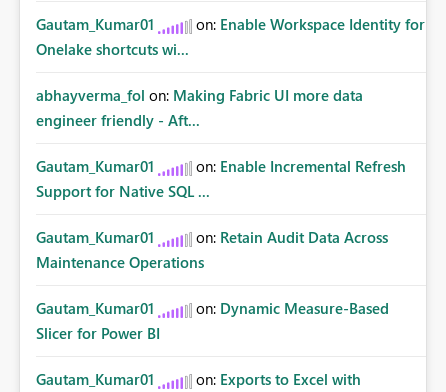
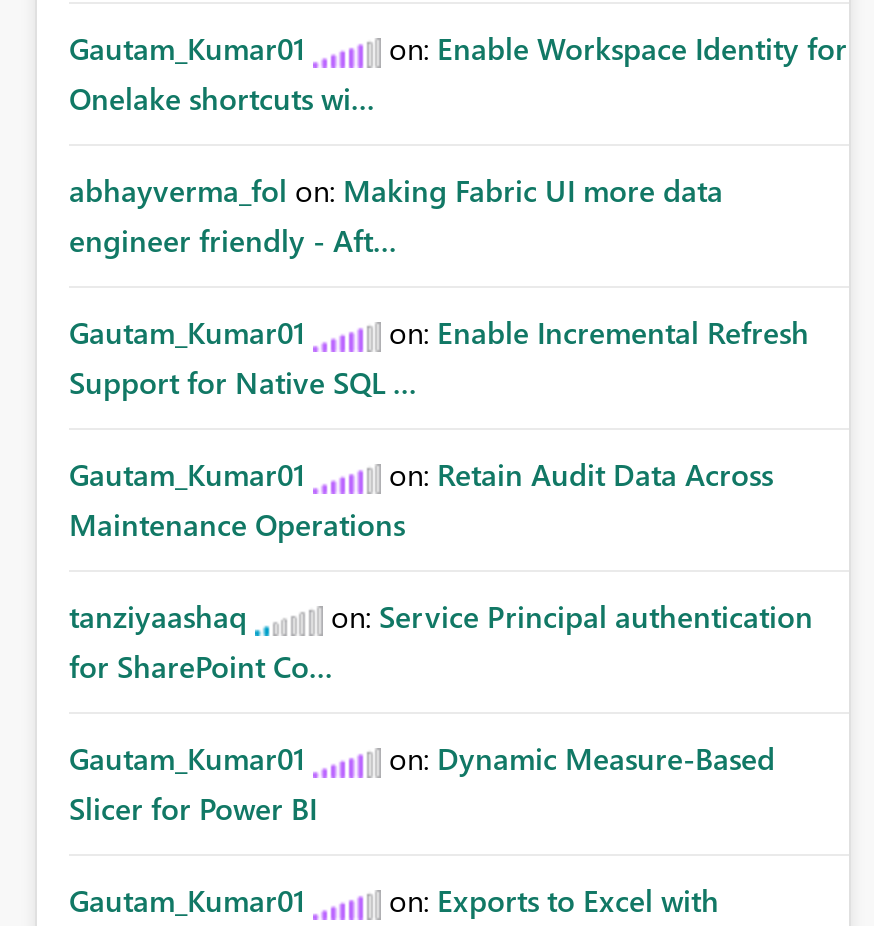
+ tanziyaashaq
+ on: Service Principal authentication
+ for SharePoint Co...
